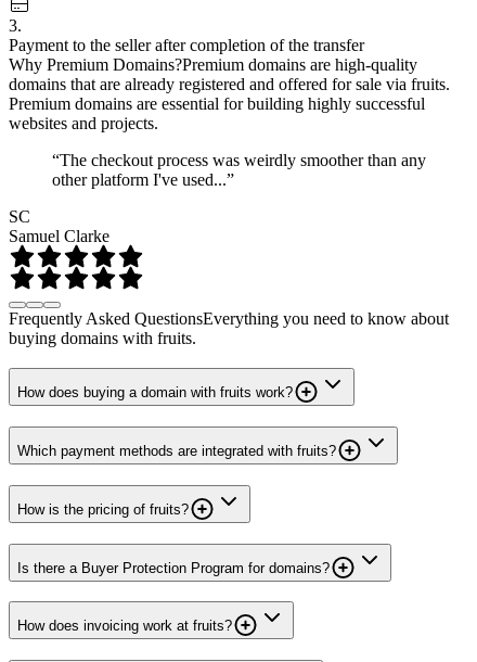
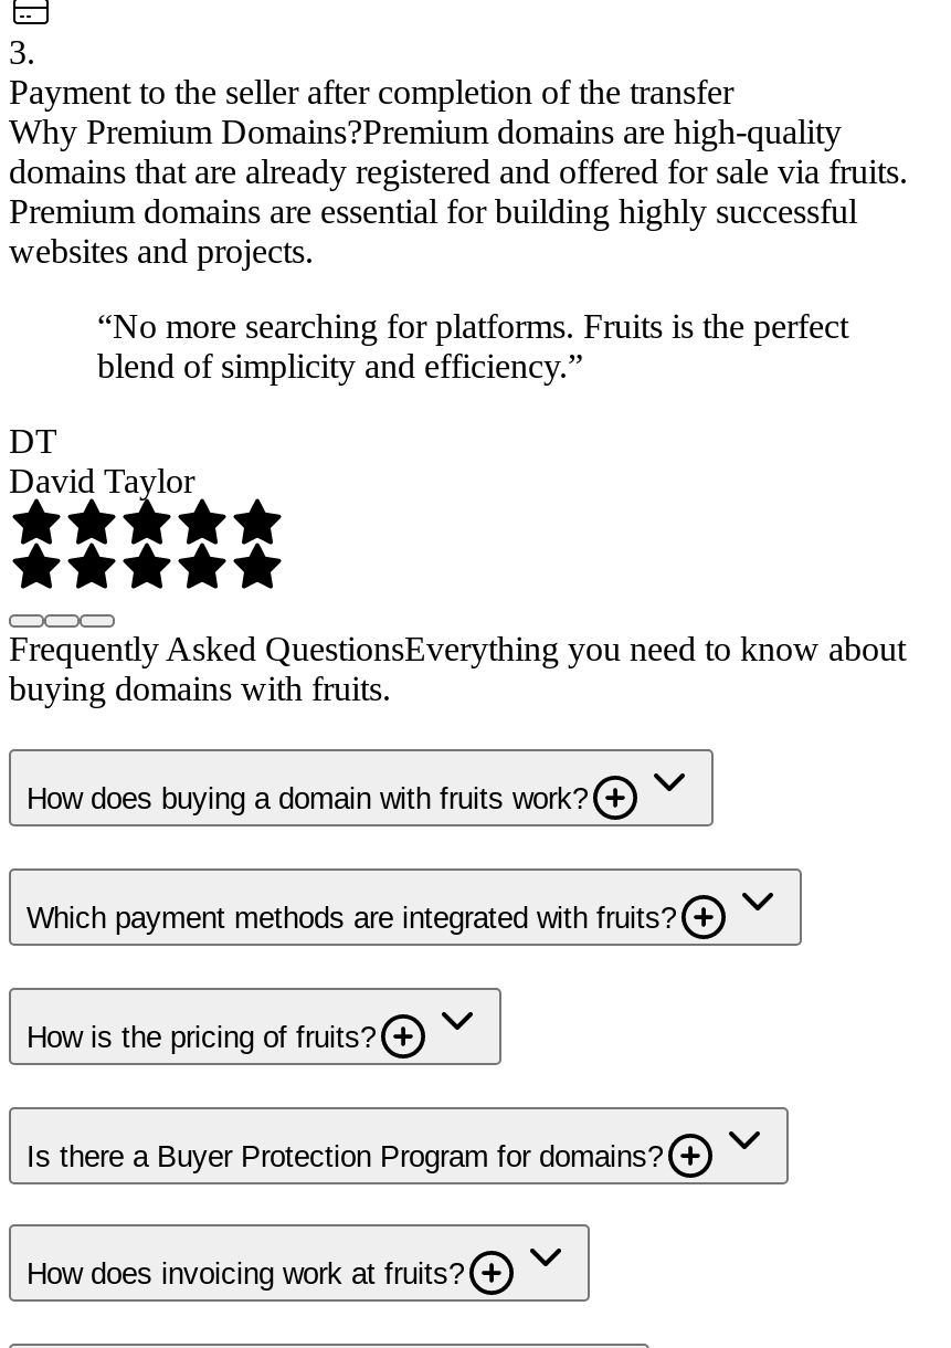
- “The checkout process was weirdly smoother than any
- other platform I've used...”
+ “No more searching for platforms. Fruits is the perfect
+ blend of simplicity and efficiency.”

- SC
- Samuel Clarke
+ DT
+ David Taylor
